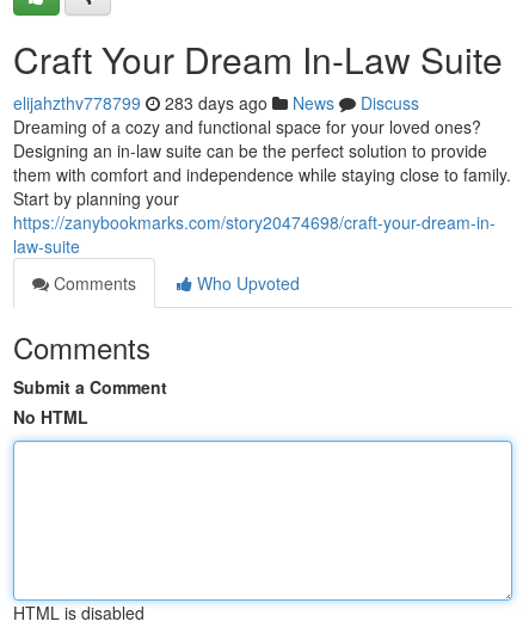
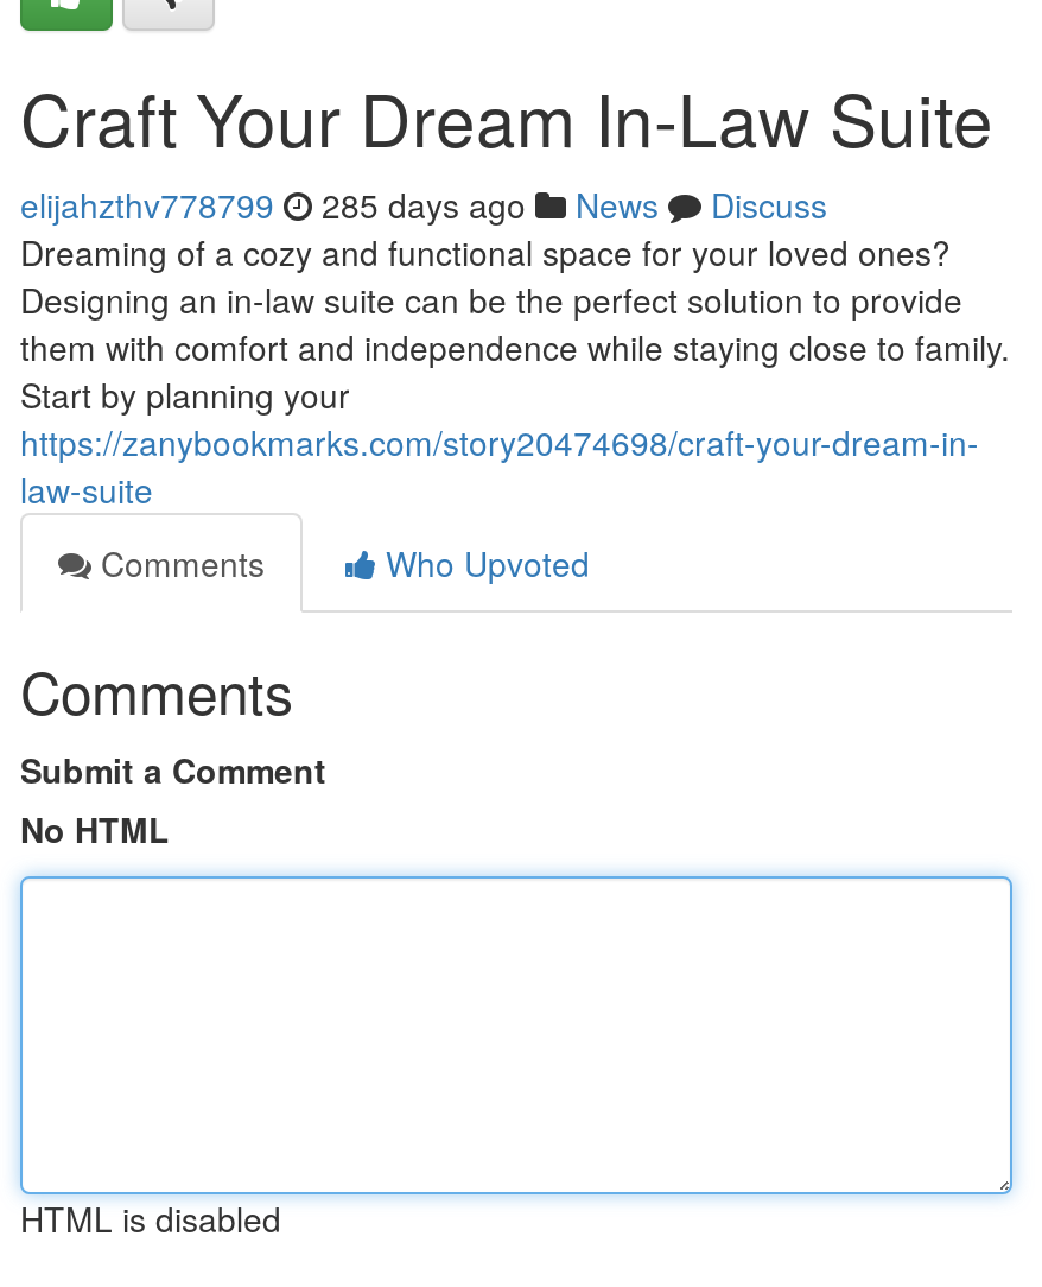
- elijahzthv778799 283 days ago News Discuss
+ elijahzthv778799 285 days ago News Discuss
